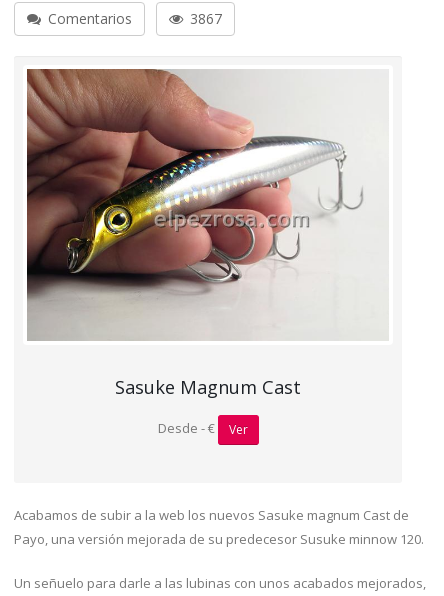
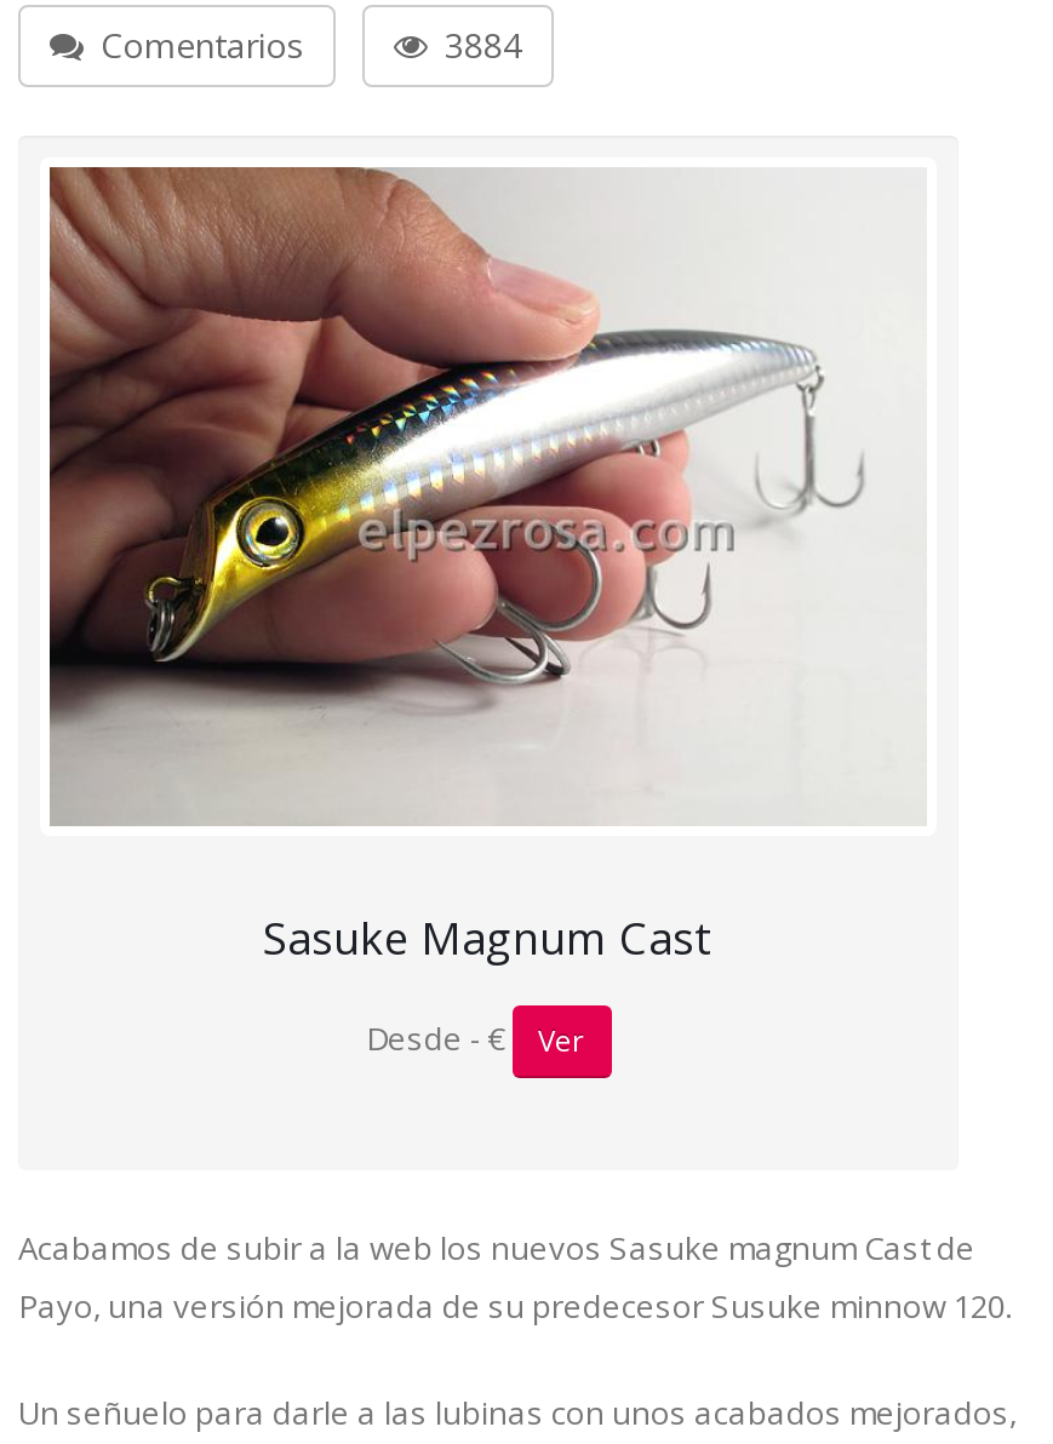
- 3867
+ 3884
